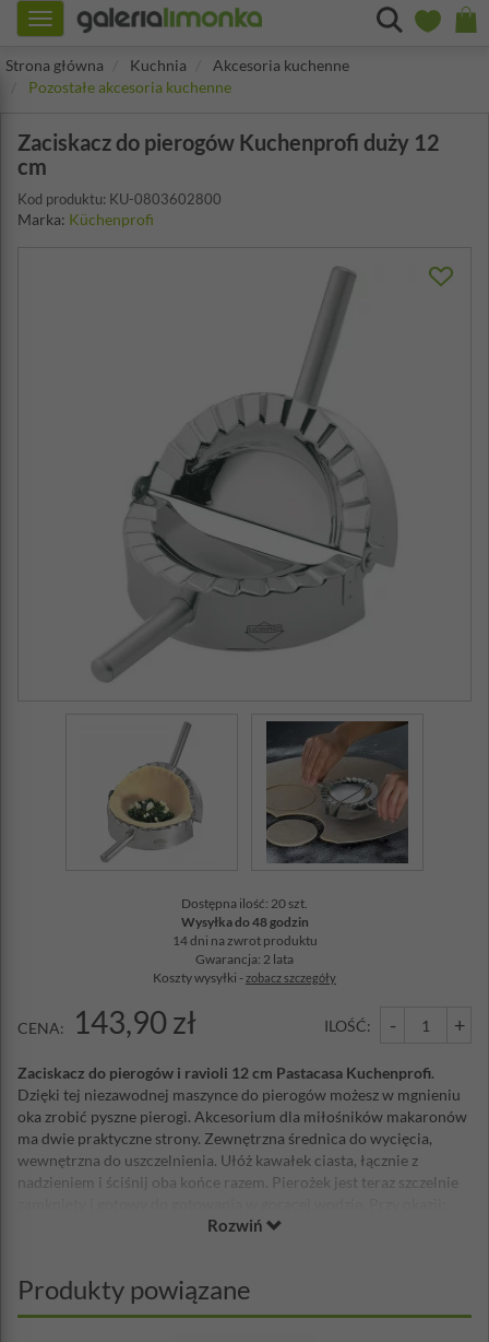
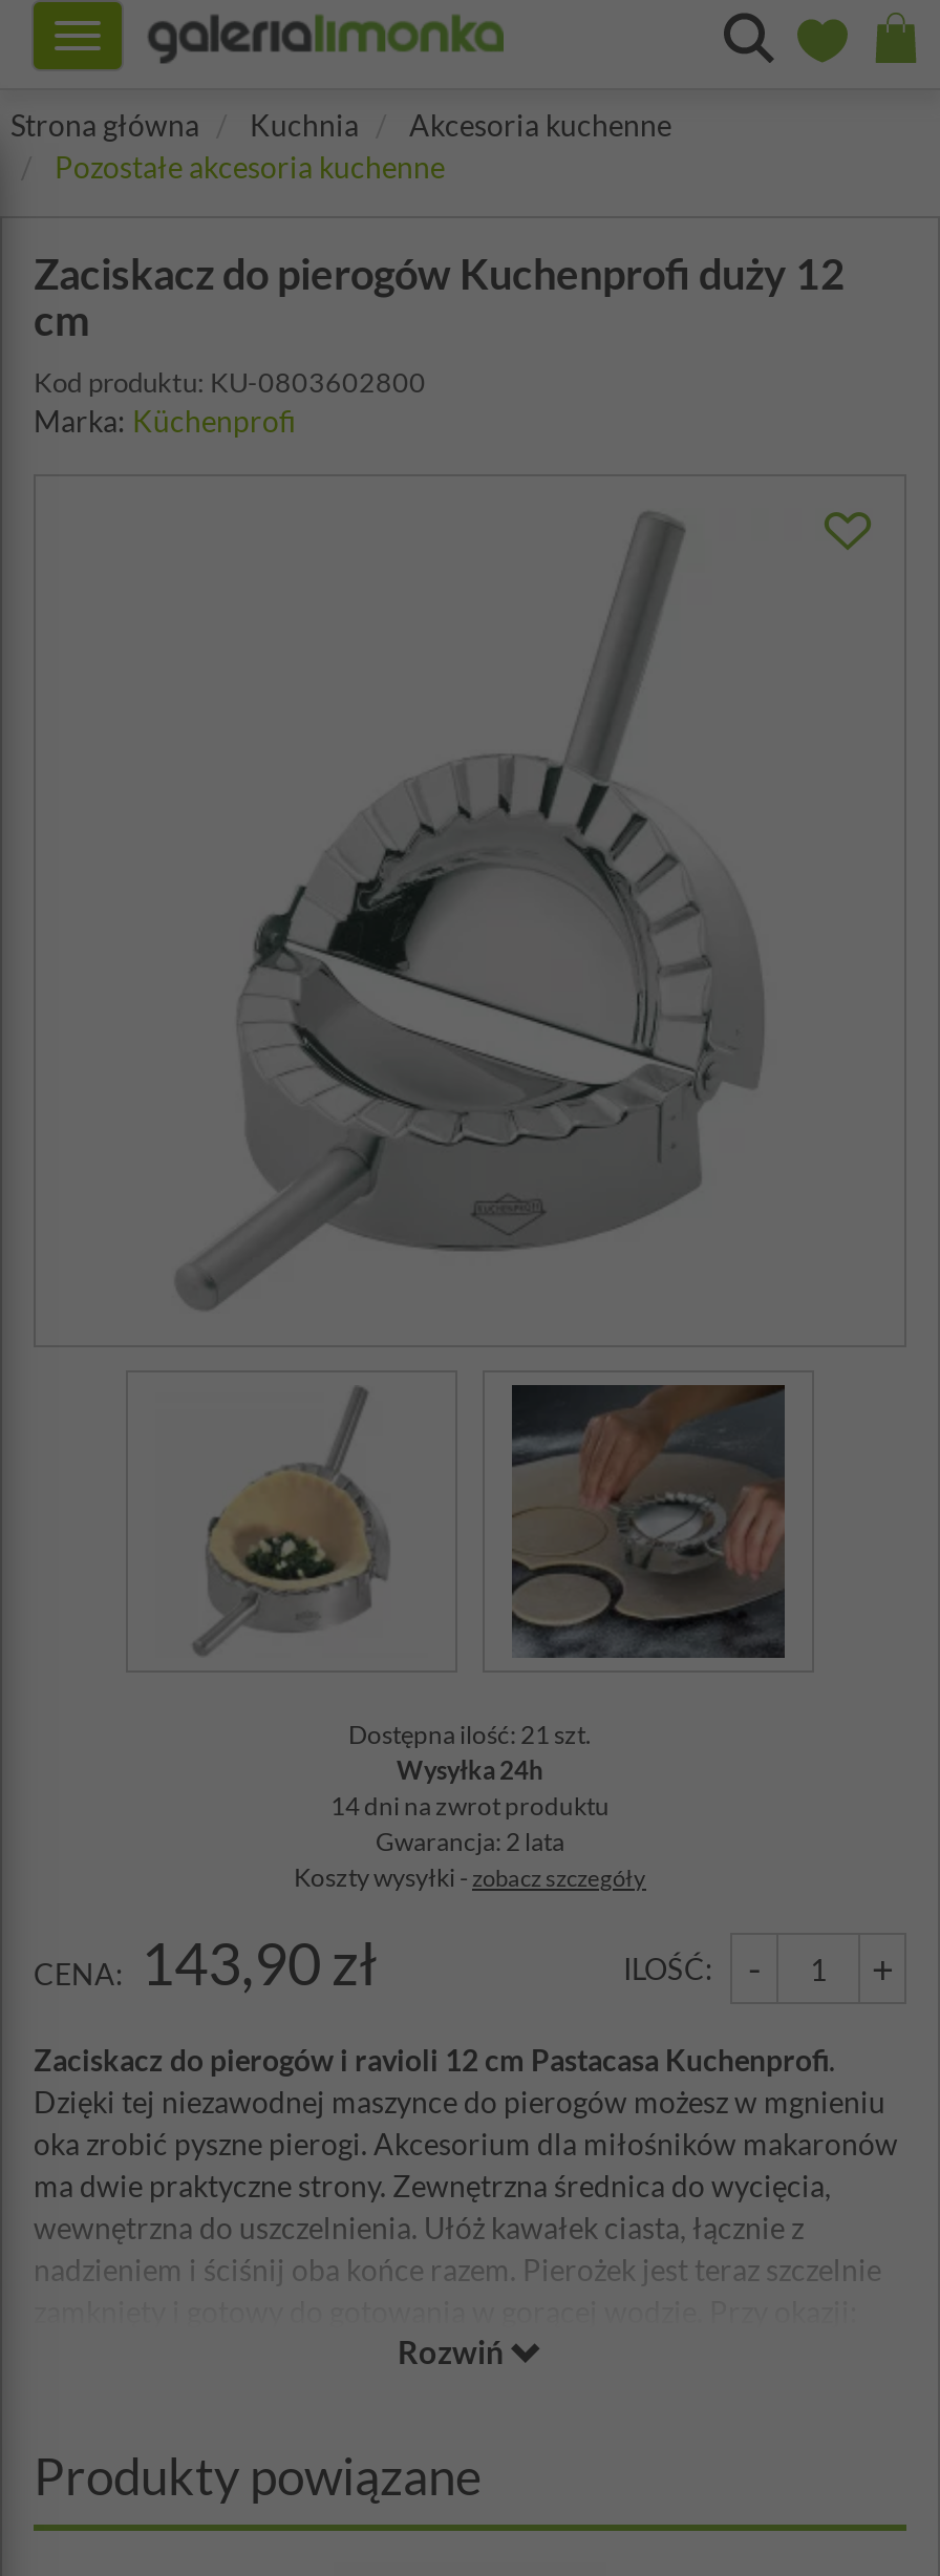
- Dostępna ilość: 20 szt.
- Wysyłka do 48 godzin
+ Dostępna ilość: 21 szt.
+ Wysyłka 24h
